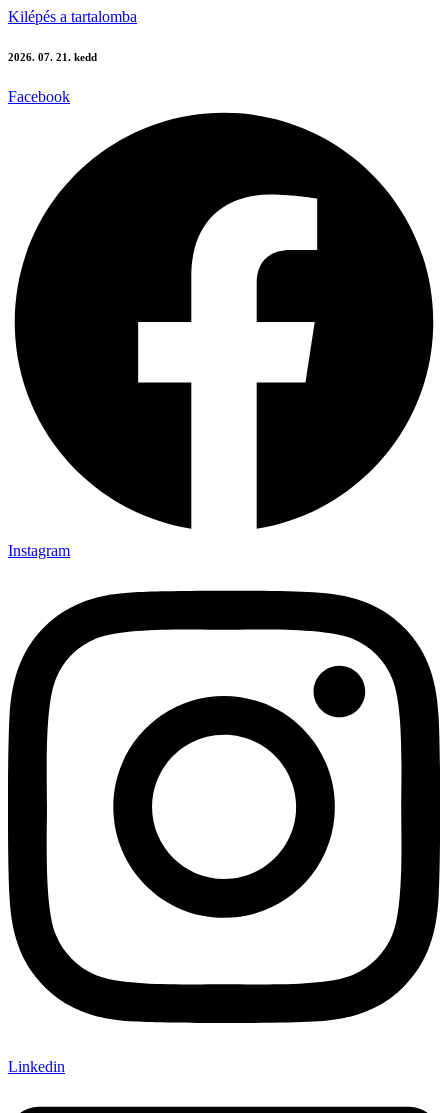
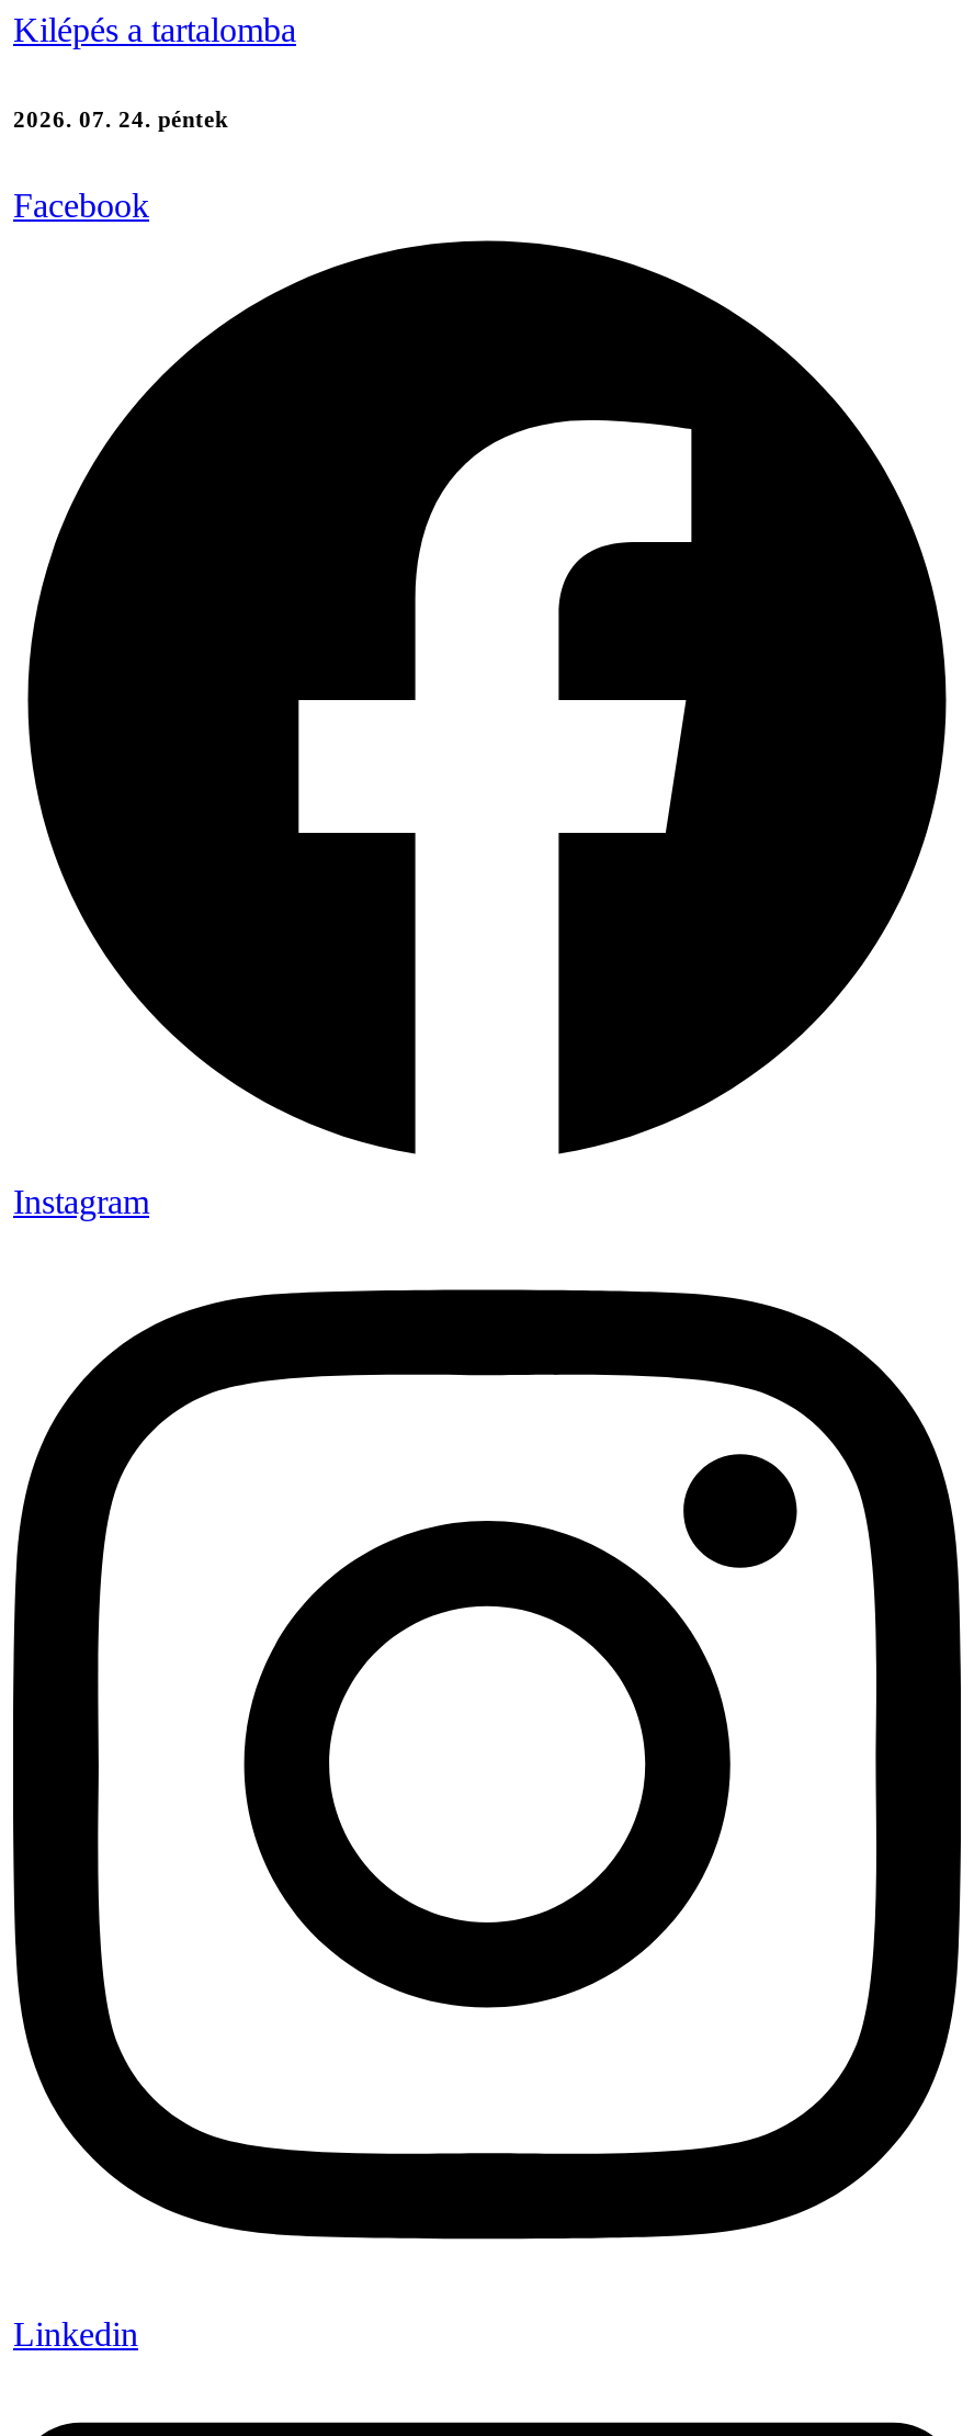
- 2026. 07. 21. kedd
+ 2026. 07. 24. péntek
